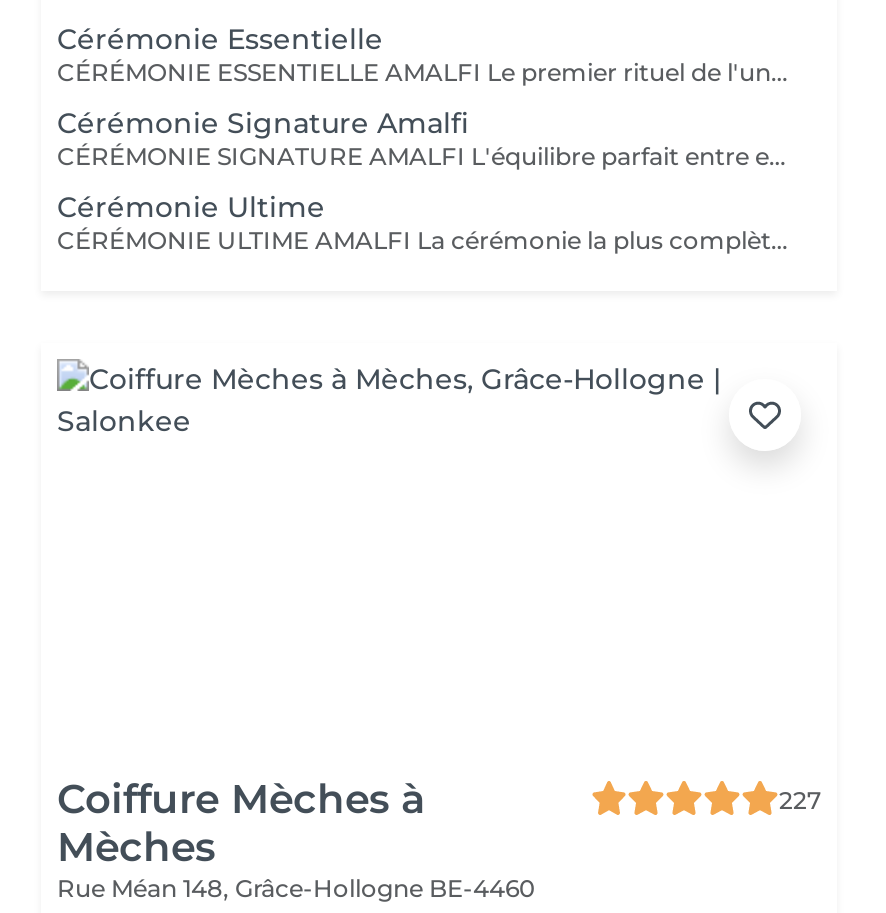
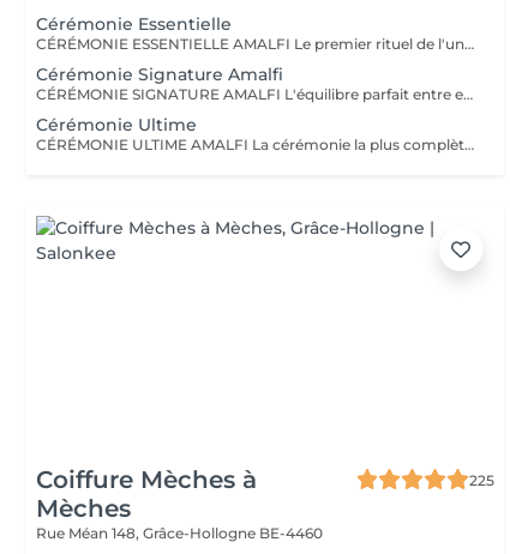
- 227
+ 225
